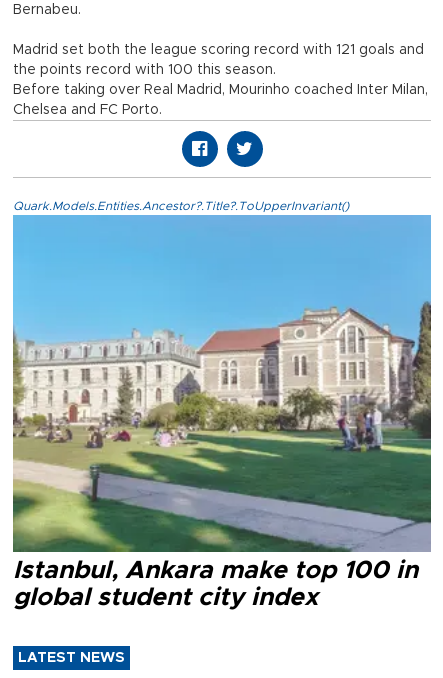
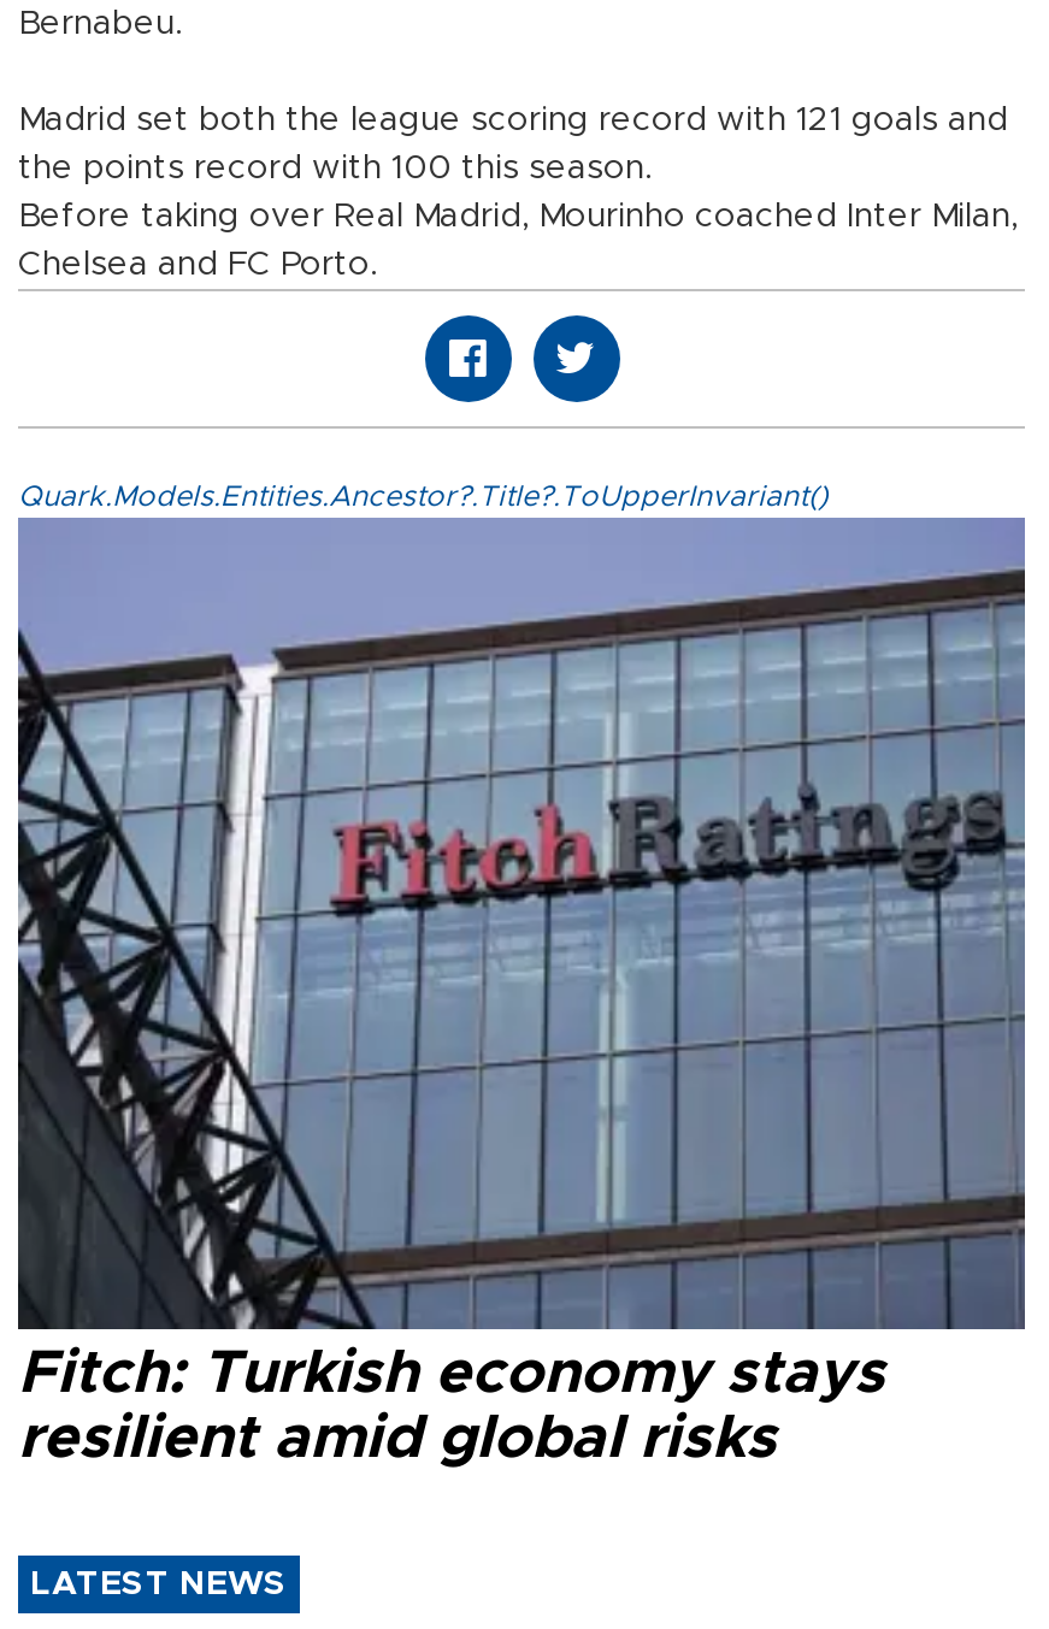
- [image]
- Istanbul, Ankara make top 100 in
- global student city index
+ [image]
+ Fitch: Turkish economy stays
+ resilient amid global risks
